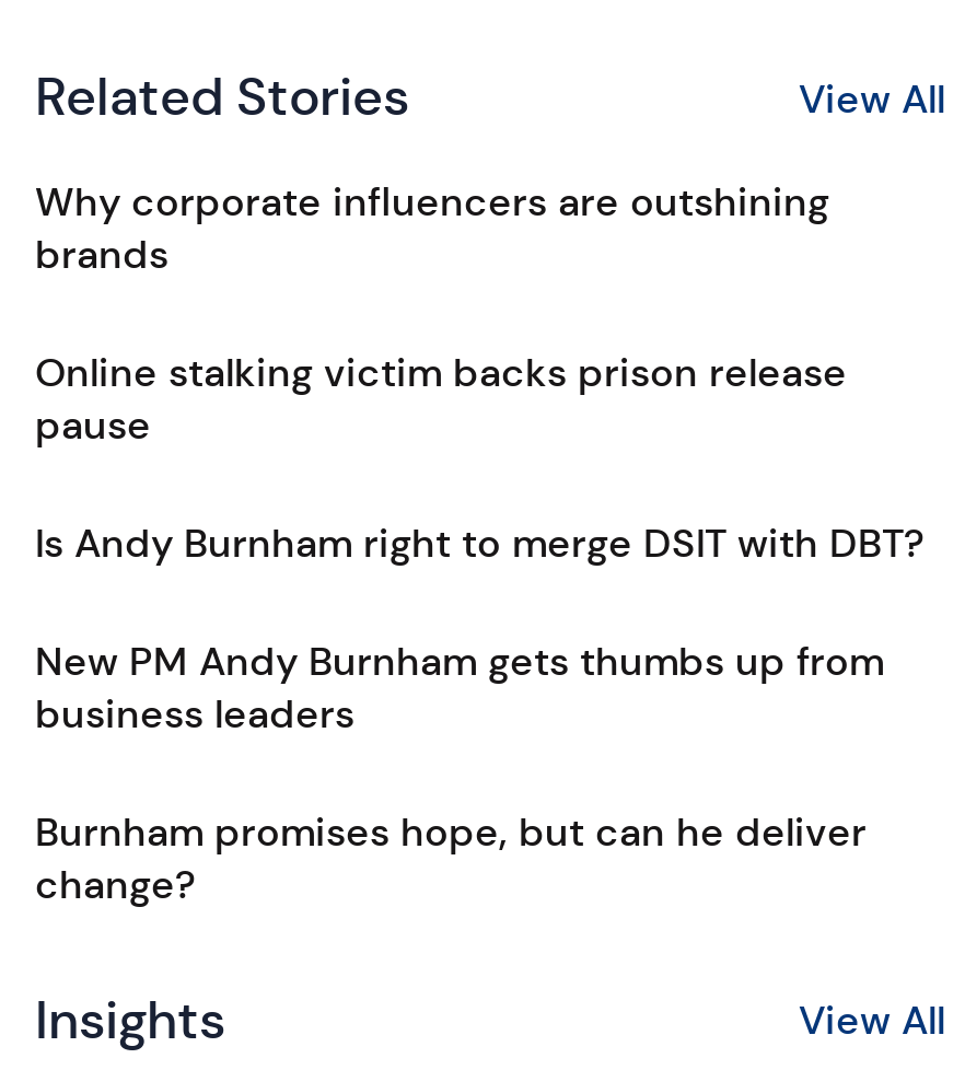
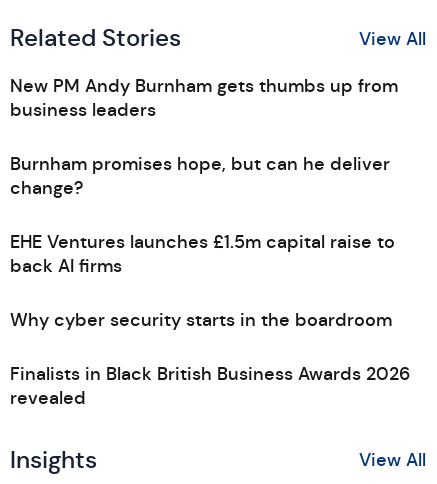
- Why corporate influencers are outshining
- brands
- Online stalking victim backs prison release
- pause
- Is Andy Burnham right to merge DSIT with DBT?

moved up: New PM Andy Burnham gets thumbs up from | business leaders | Burnham promises hope, but can he deliver | change?

+ EHE Ventures launches £1.5m capital raise to
+ back AI firms
+ Why cyber security starts in the boardroom
+ Finalists in Black British Business Awards 2026
+ revealed
